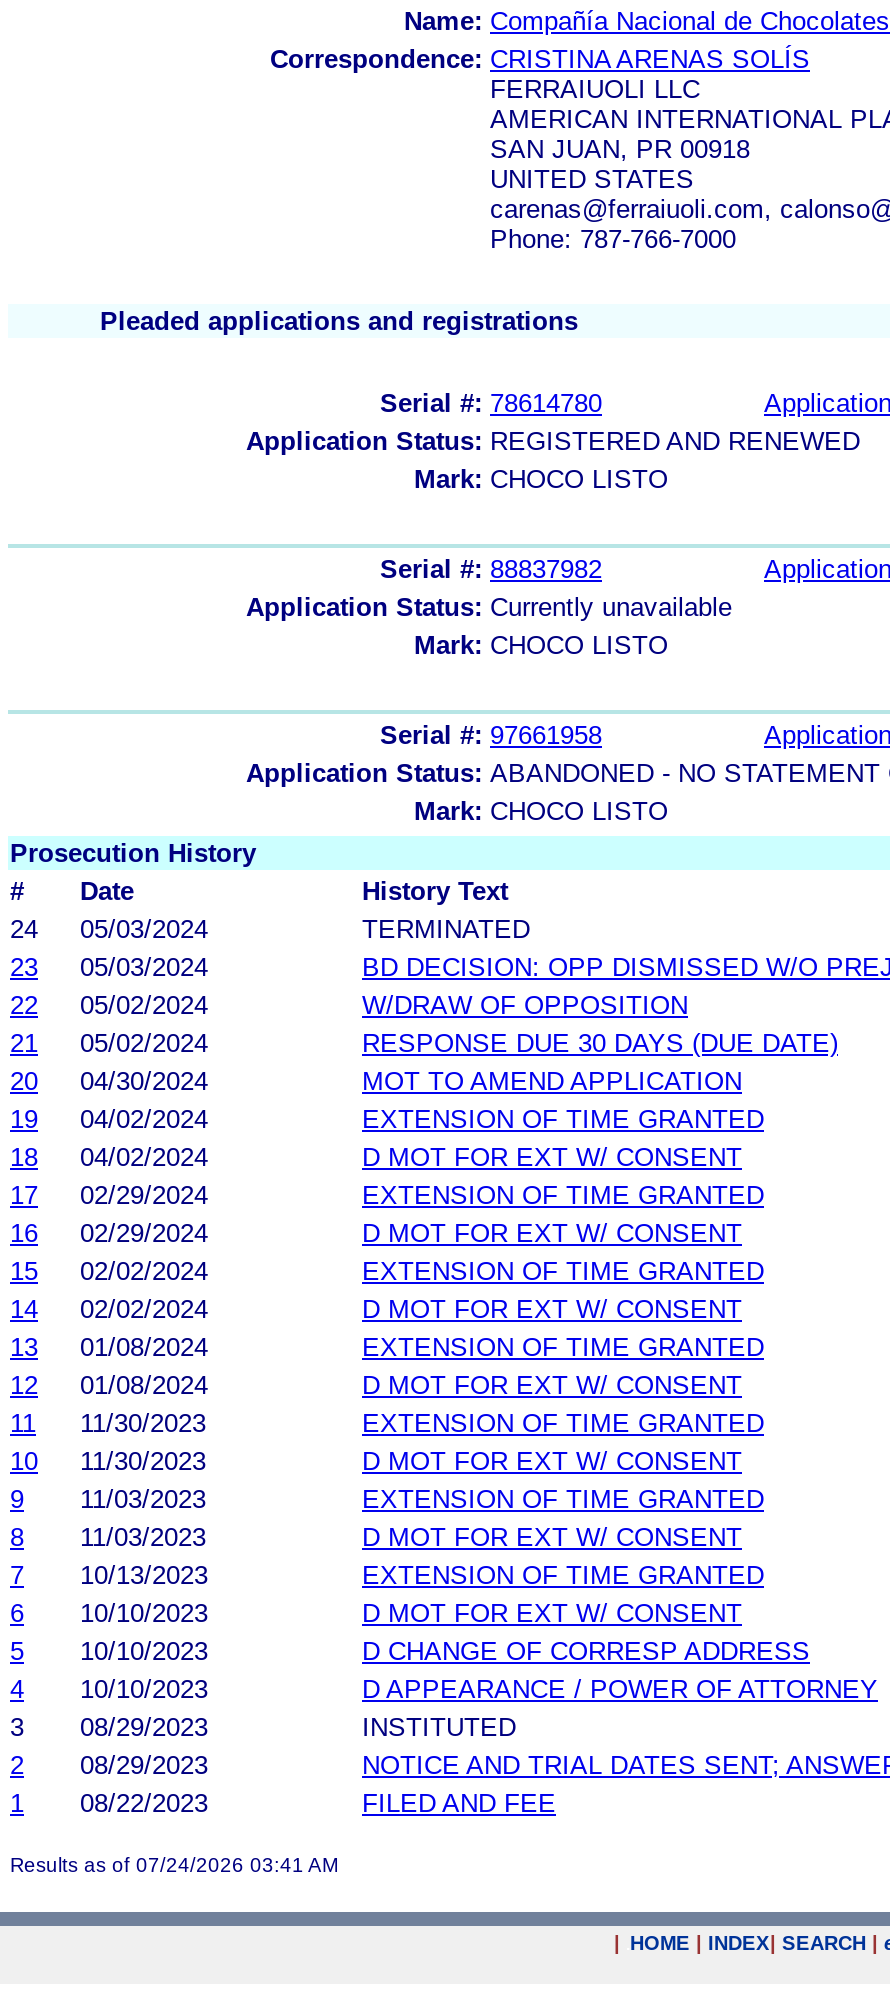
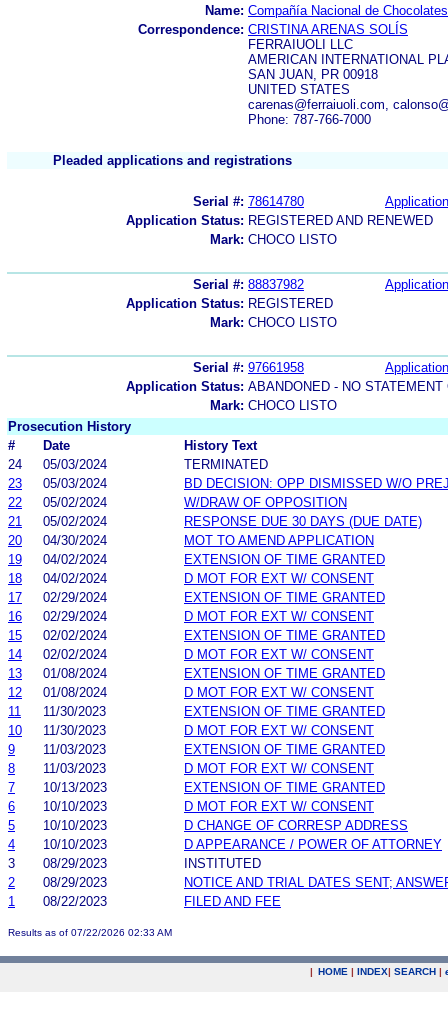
- Application Status: Currently unavailable
+ Application Status: REGISTERED

- Results as of 07/24/2026 03:41 AM
+ Results as of 07/22/2026 02:33 AM
